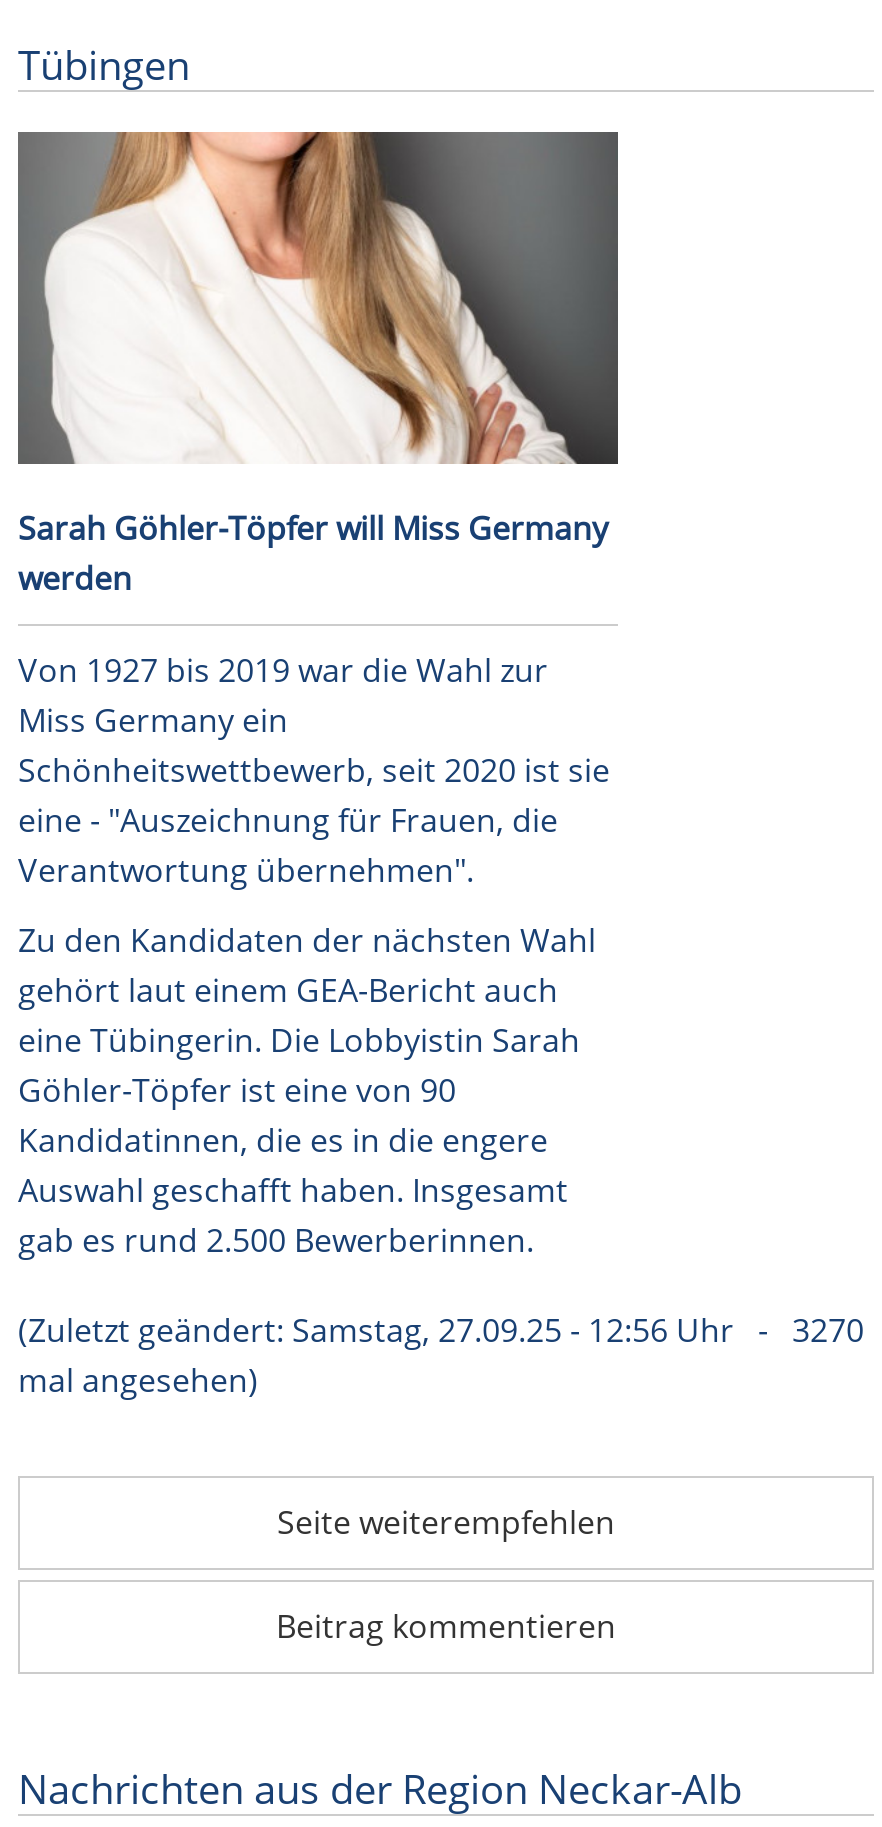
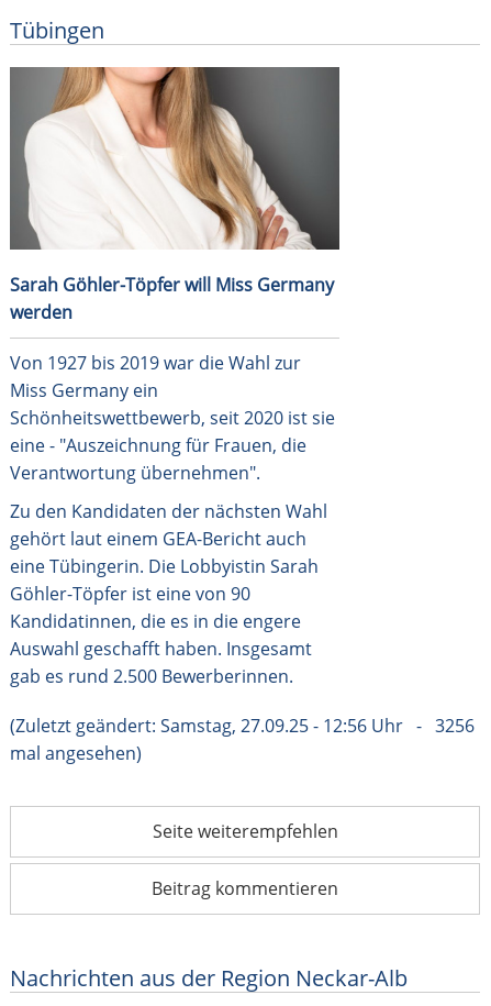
- (Zuletzt geändert: Samstag, 27.09.25 - 12:56 Uhr - 3270
+ (Zuletzt geändert: Samstag, 27.09.25 - 12:56 Uhr - 3256
